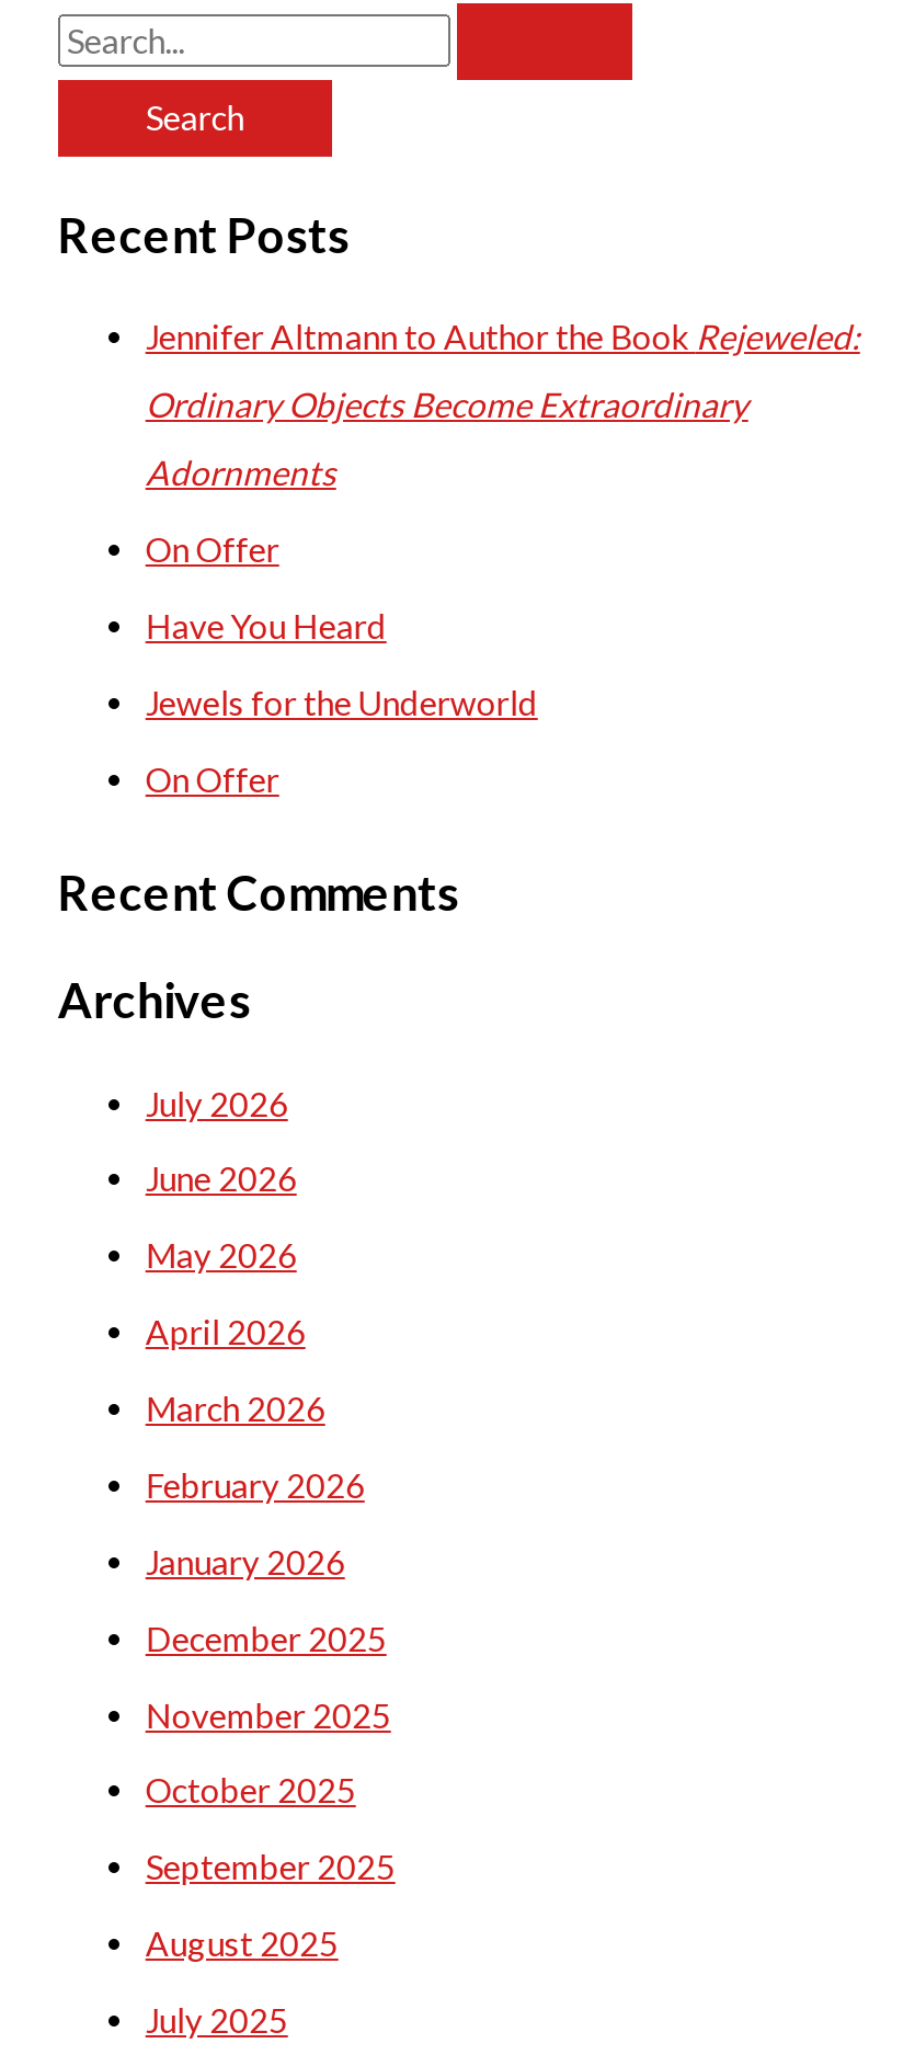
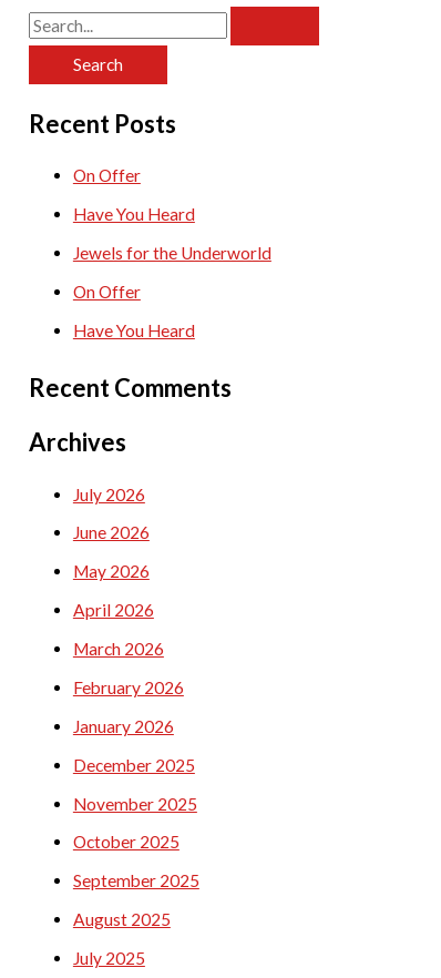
- Jennifer Altmann to Author the Book Rejeweled:
- Ordinary Objects Become Extraordinary
- Adornments

moved up: On Offer | Have You Heard | Jewels for the Underworld | On Offer

+ Have You Heard
